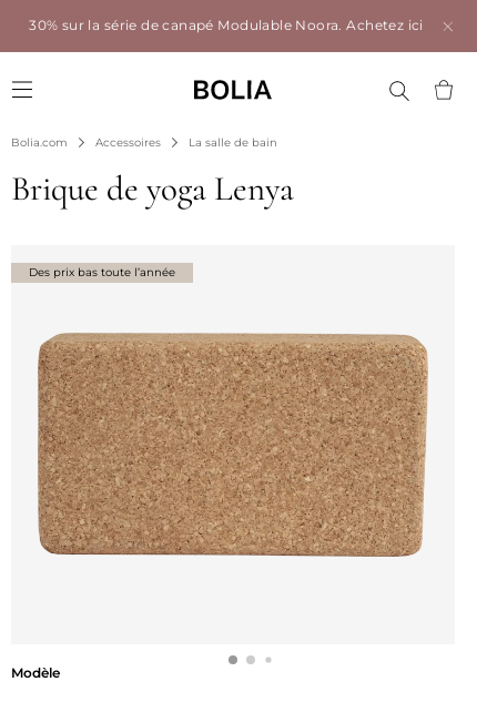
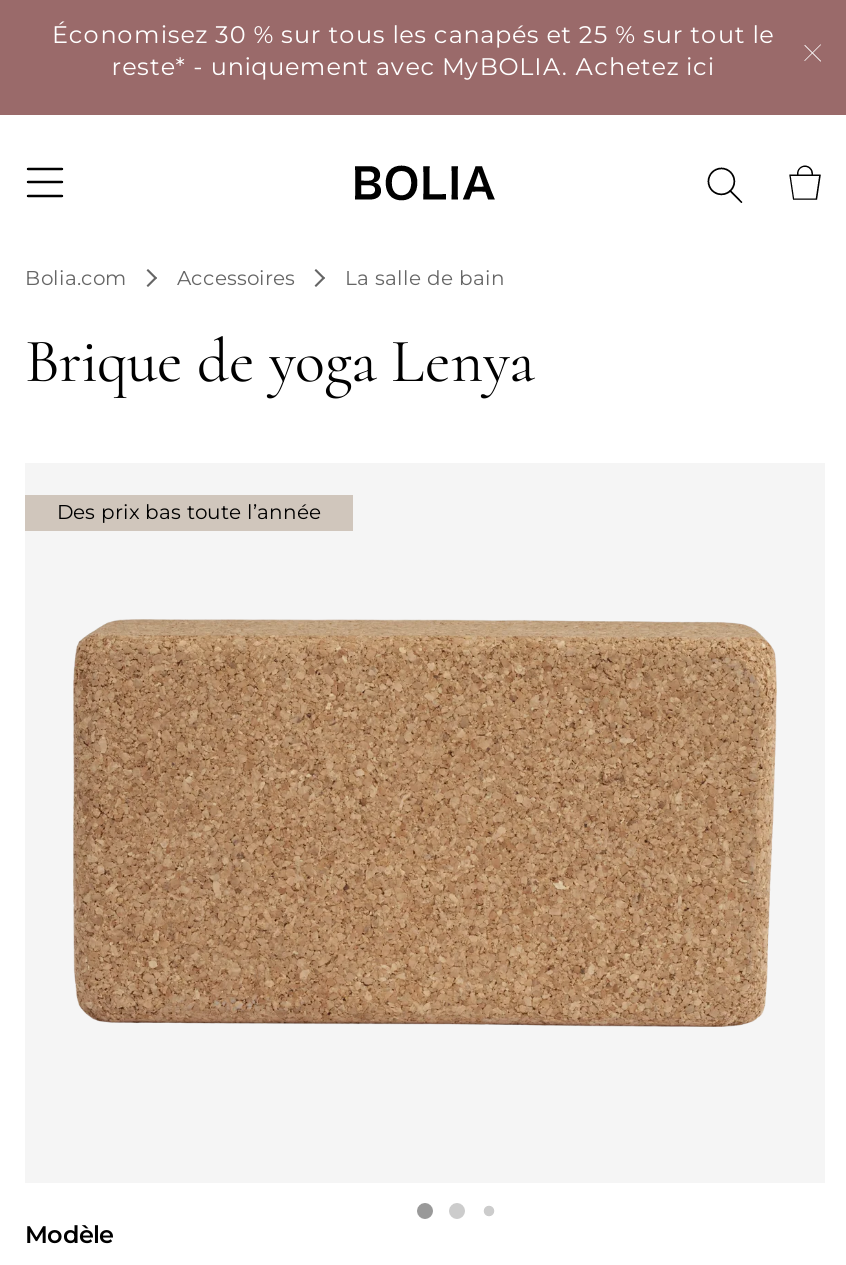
- 30% sur la série de canapé Modulable Noora. Achetez ici
+ Économisez 30 % sur tous les canapés et 25 % sur tout le
+ reste* - uniquement avec MyBOLIA. Achetez ici
